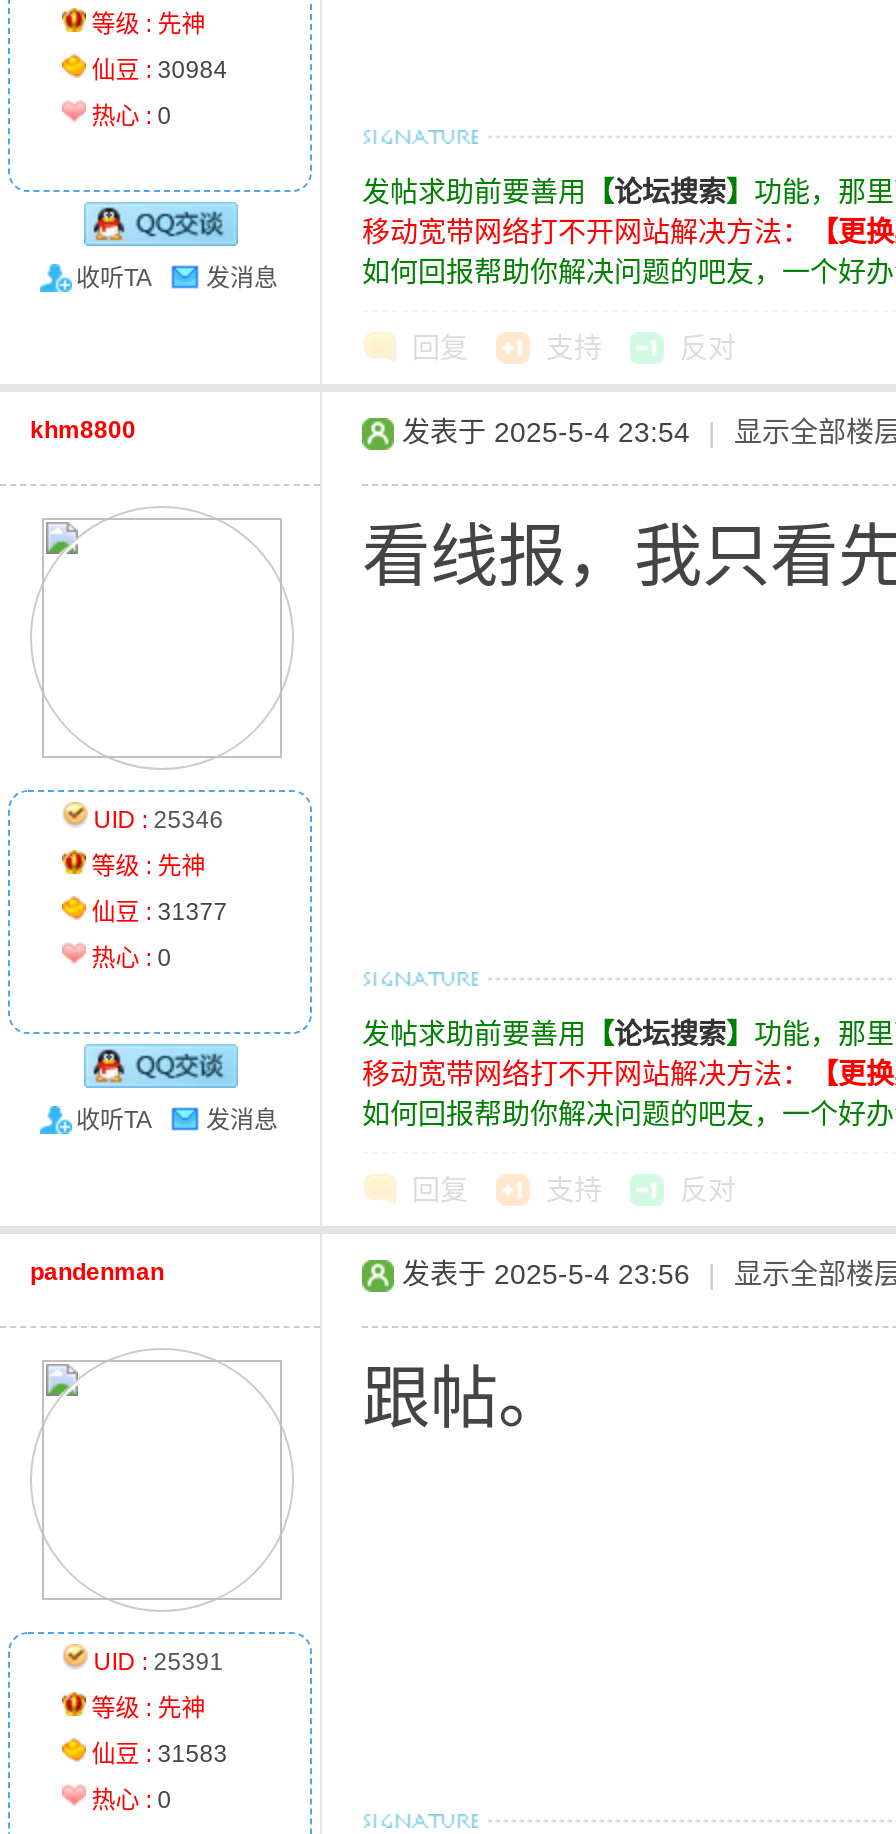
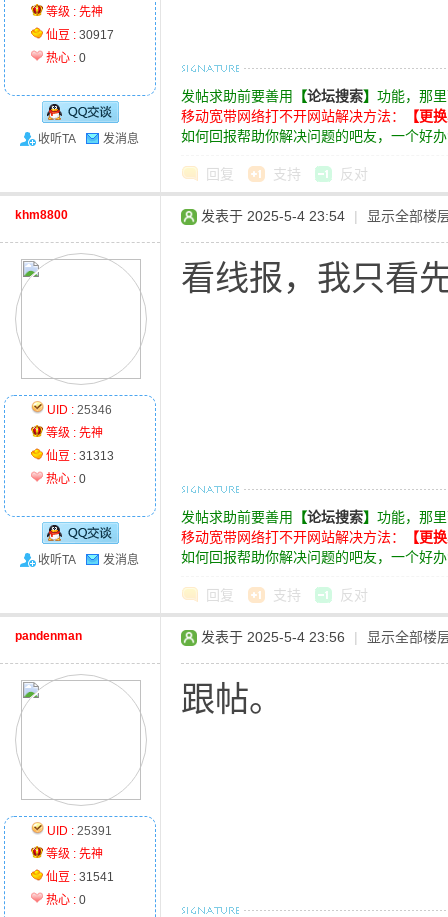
- 仙豆 : 30984
+ 仙豆 : 30917

- 仙豆 : 31377
+ 仙豆 : 31313

- 仙豆 : 31583
+ 仙豆 : 31541
